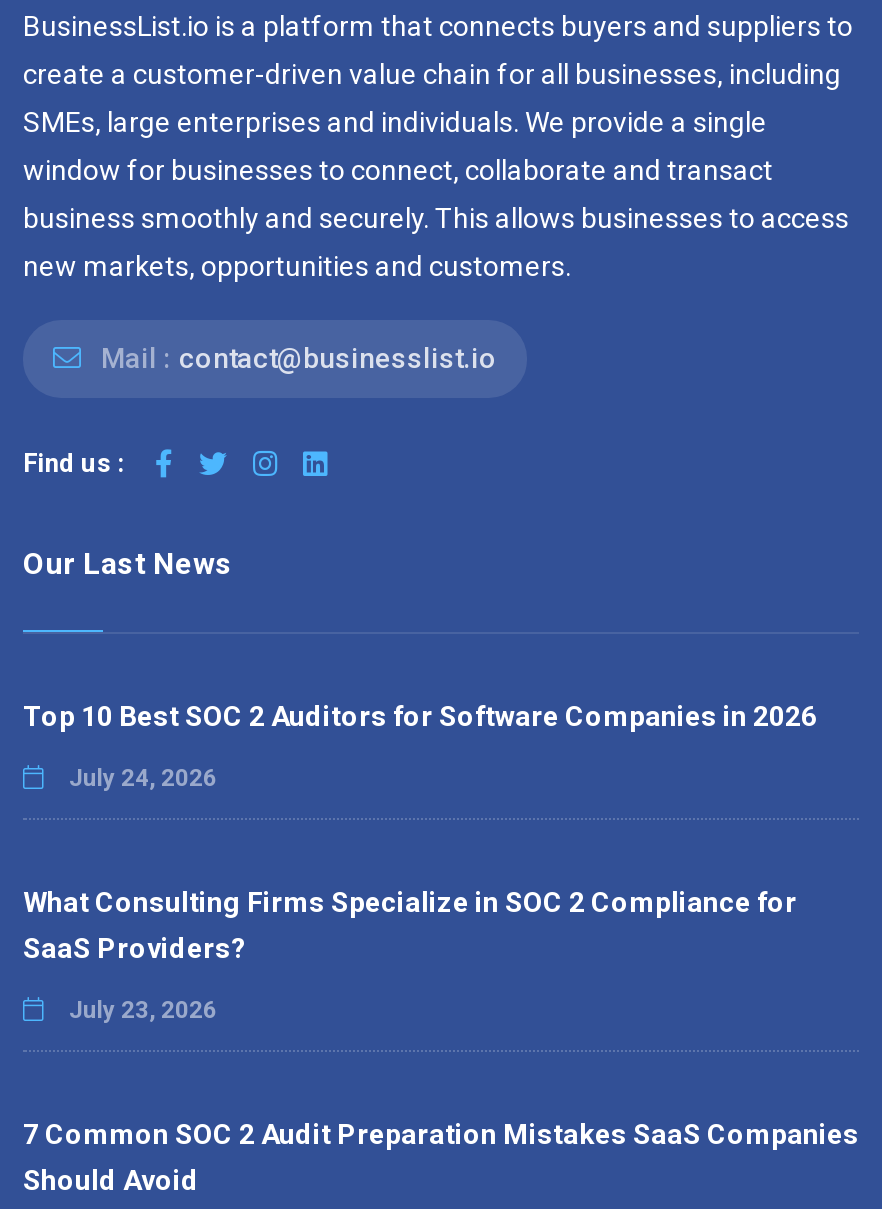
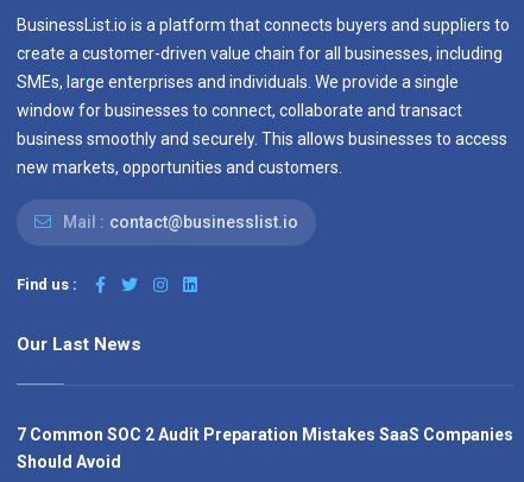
- Top 10 Best SOC 2 Auditors for Software Companies in 2026
- July 24, 2026

- What Consulting Firms Specialize in SOC 2 Compliance for
- SaaS Providers?
- July 23, 2026
